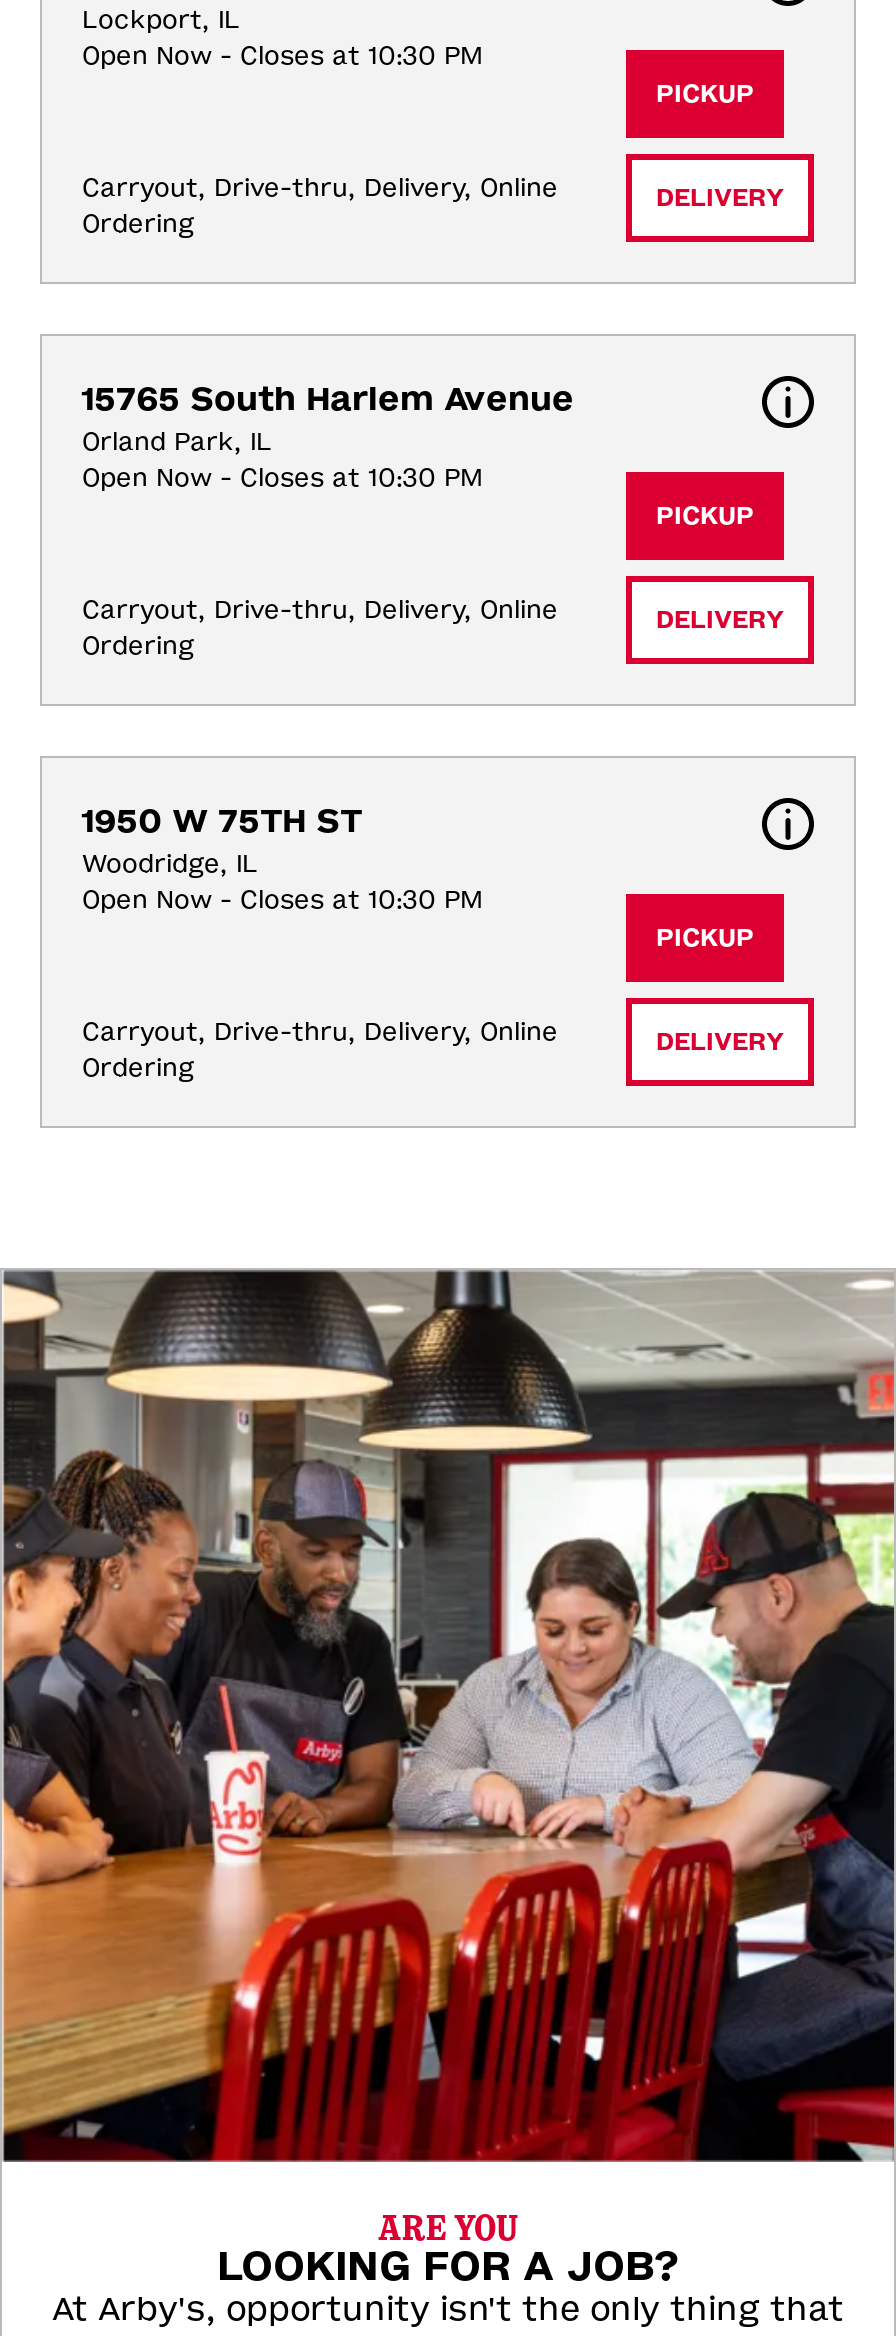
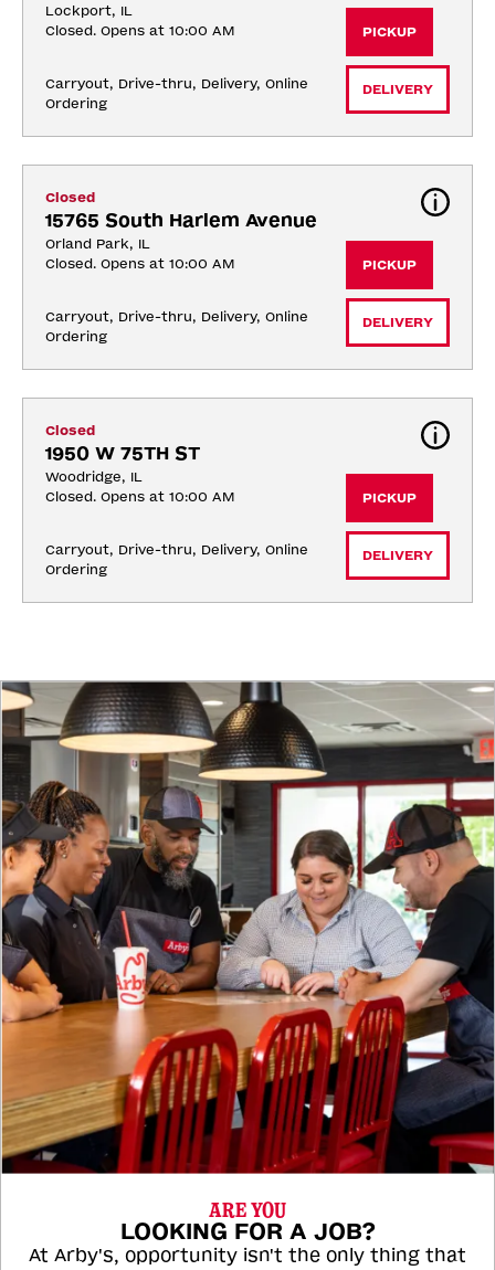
- Open Now - Closes at 10:30 PM
+ Closed. Opens at 10:00 AM

+ Closed

- Open Now - Closes at 10:30 PM
+ Closed. Opens at 10:00 AM

+ Closed

- Open Now - Closes at 10:30 PM
+ Closed. Opens at 10:00 AM
